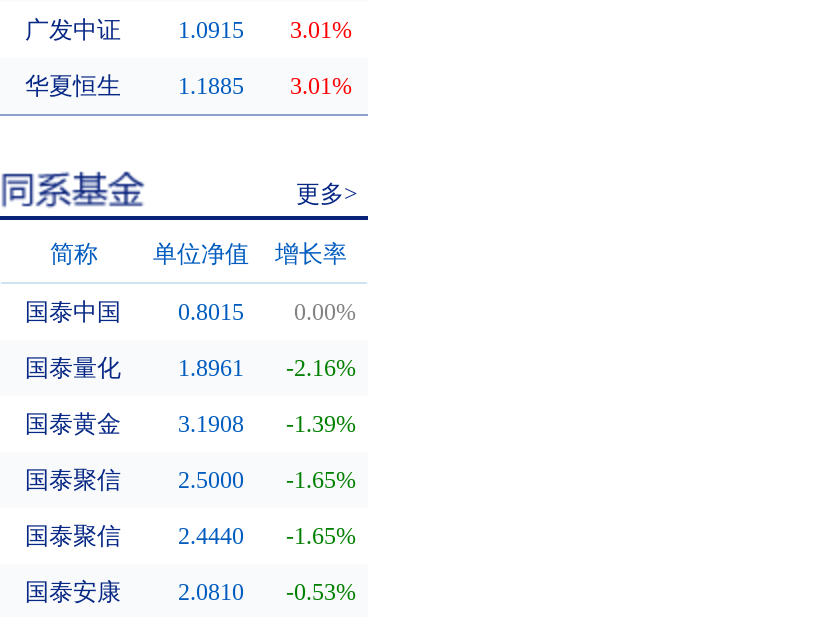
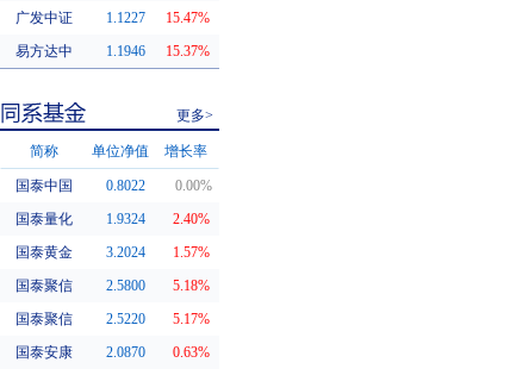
- 1.0915
- 3.01%
+ 1.1227
+ 15.47%

- 华夏恒生
- 1.1885
- 3.01%
+ 易方达中
+ 1.1946
+ 15.37%

- 0.8015 0.00%
+ 0.8022 0.00%

- 1.8961
+ 1.9324

- -2.16%
+ 2.40%

- 3.1908
+ 3.2024

- -1.39%
+ 1.57%

- 2.5000
+ 2.5800

- -1.65%
+ 5.18%

- 2.4440
+ 2.5220

- -1.65%
+ 5.17%

- 2.0810
+ 2.0870

- -0.53%
+ 0.63%
